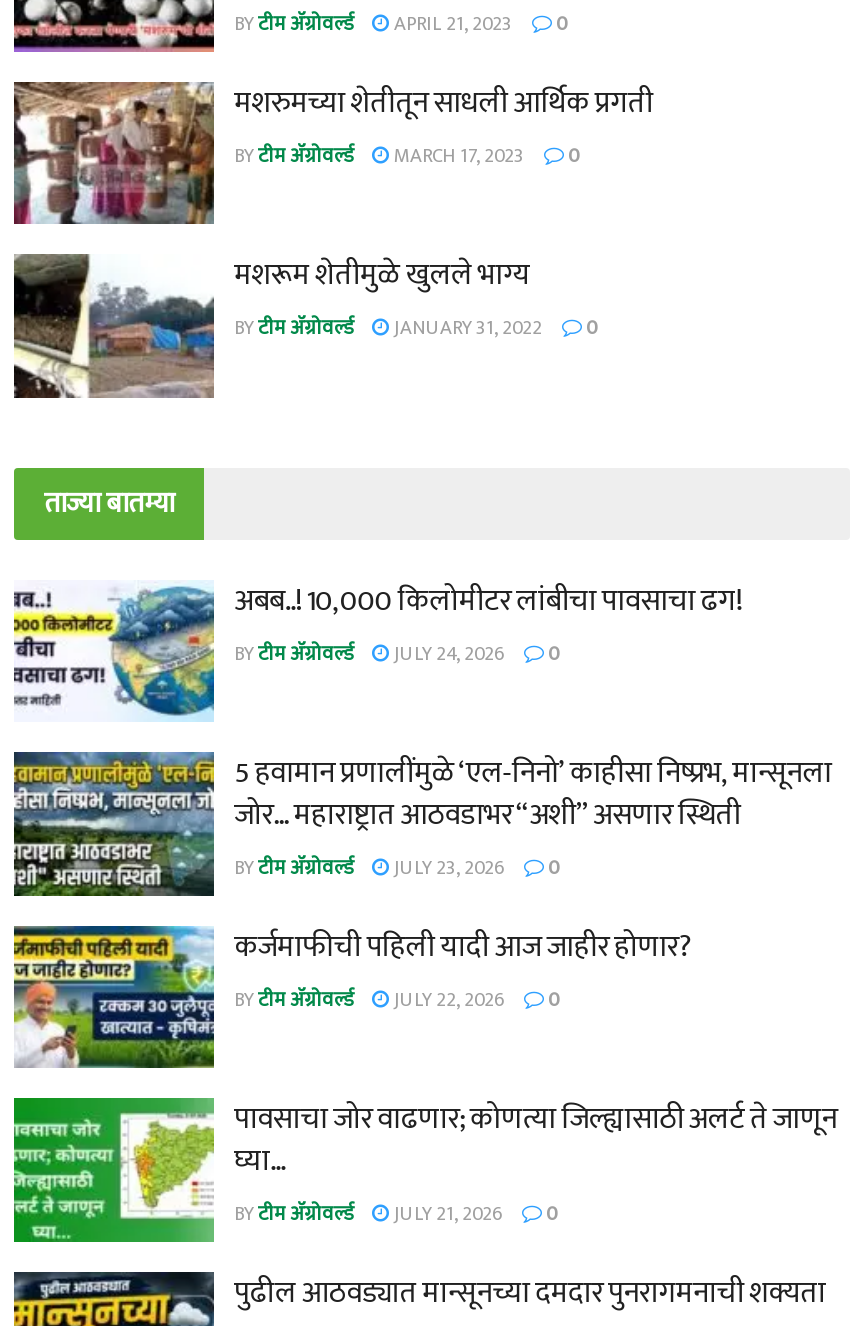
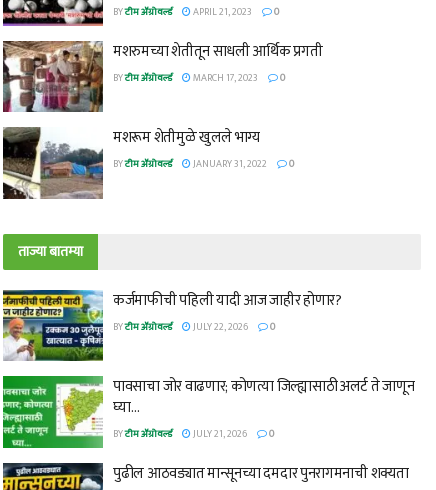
- [image]
- अबब..! 10,000 किलोमीटर लांबीचा पावसाचा ढग!
- BY टीम ॲग्रोवर्ल्ड
- JULY 24, 2026
- 0
- 5 हवामान प्रणालींमुळे ‘एल-निनो’ काहीसा निष्प्रभ, मान्सूनला
- जोर… महाराष्ट्रात आठवडाभर “अशी” असणार स्थिती
- BY टीम ॲग्रोवर्ल्ड
- JULY 23, 2026
- 0

- [image]
